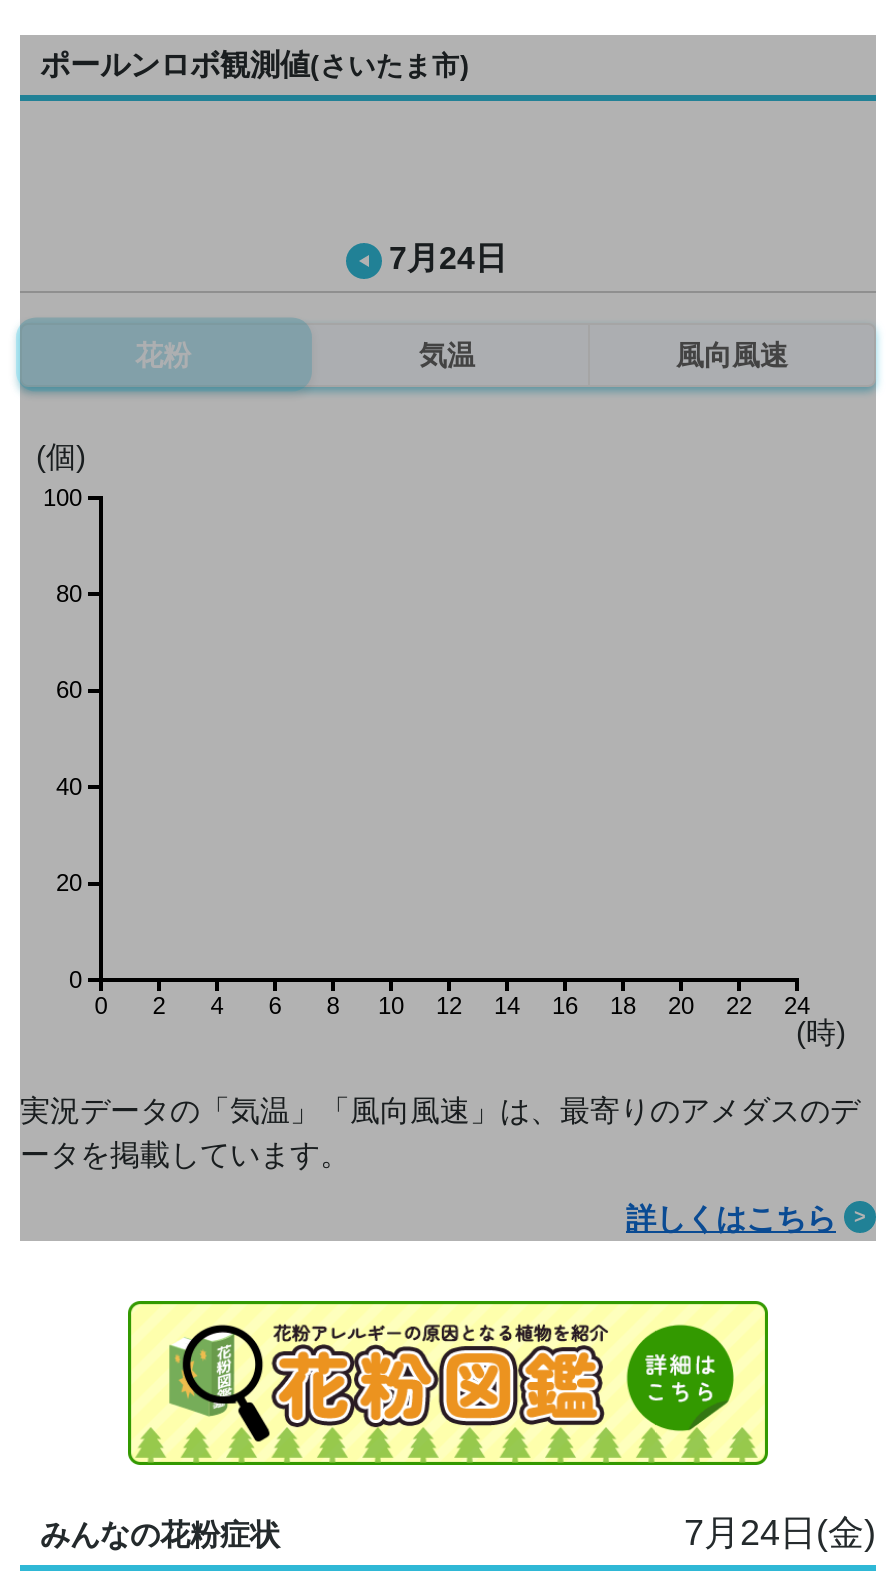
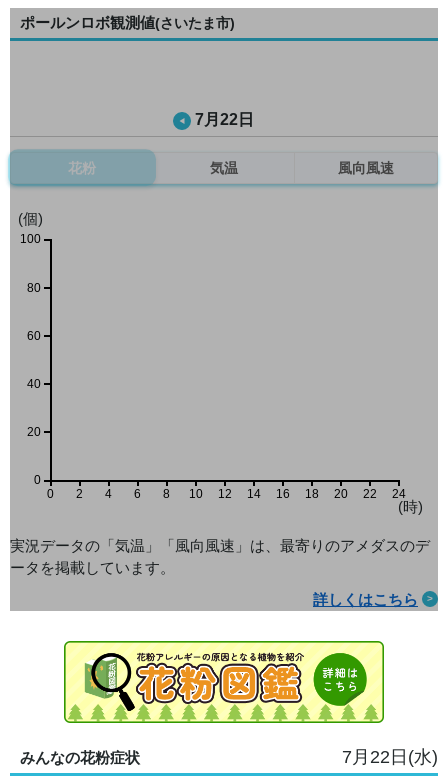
- 7月24日
+ 7月22日

- 7月24日(金)
+ 7月22日(水)
